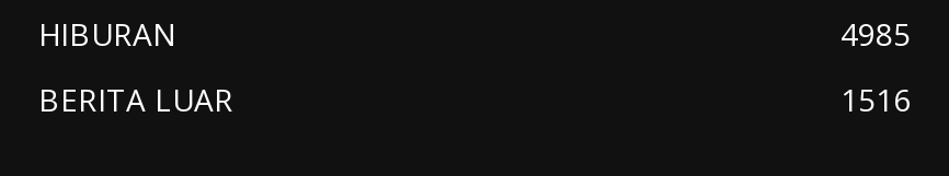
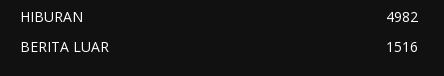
- 4985
+ 4982
